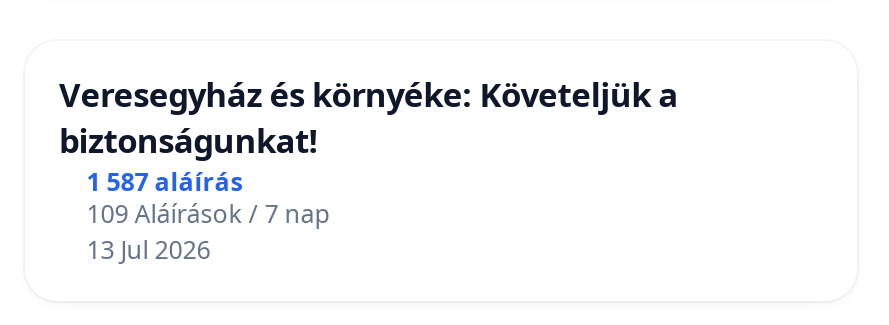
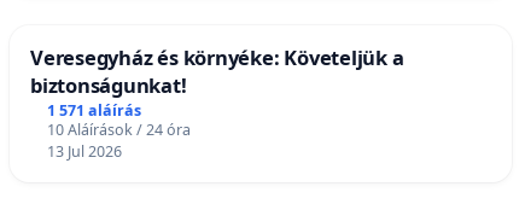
- 1 587 aláírás
+ 1 571 aláírás

- 109 Aláírások / 7 nap
+ 10 Aláírások / 24 óra
